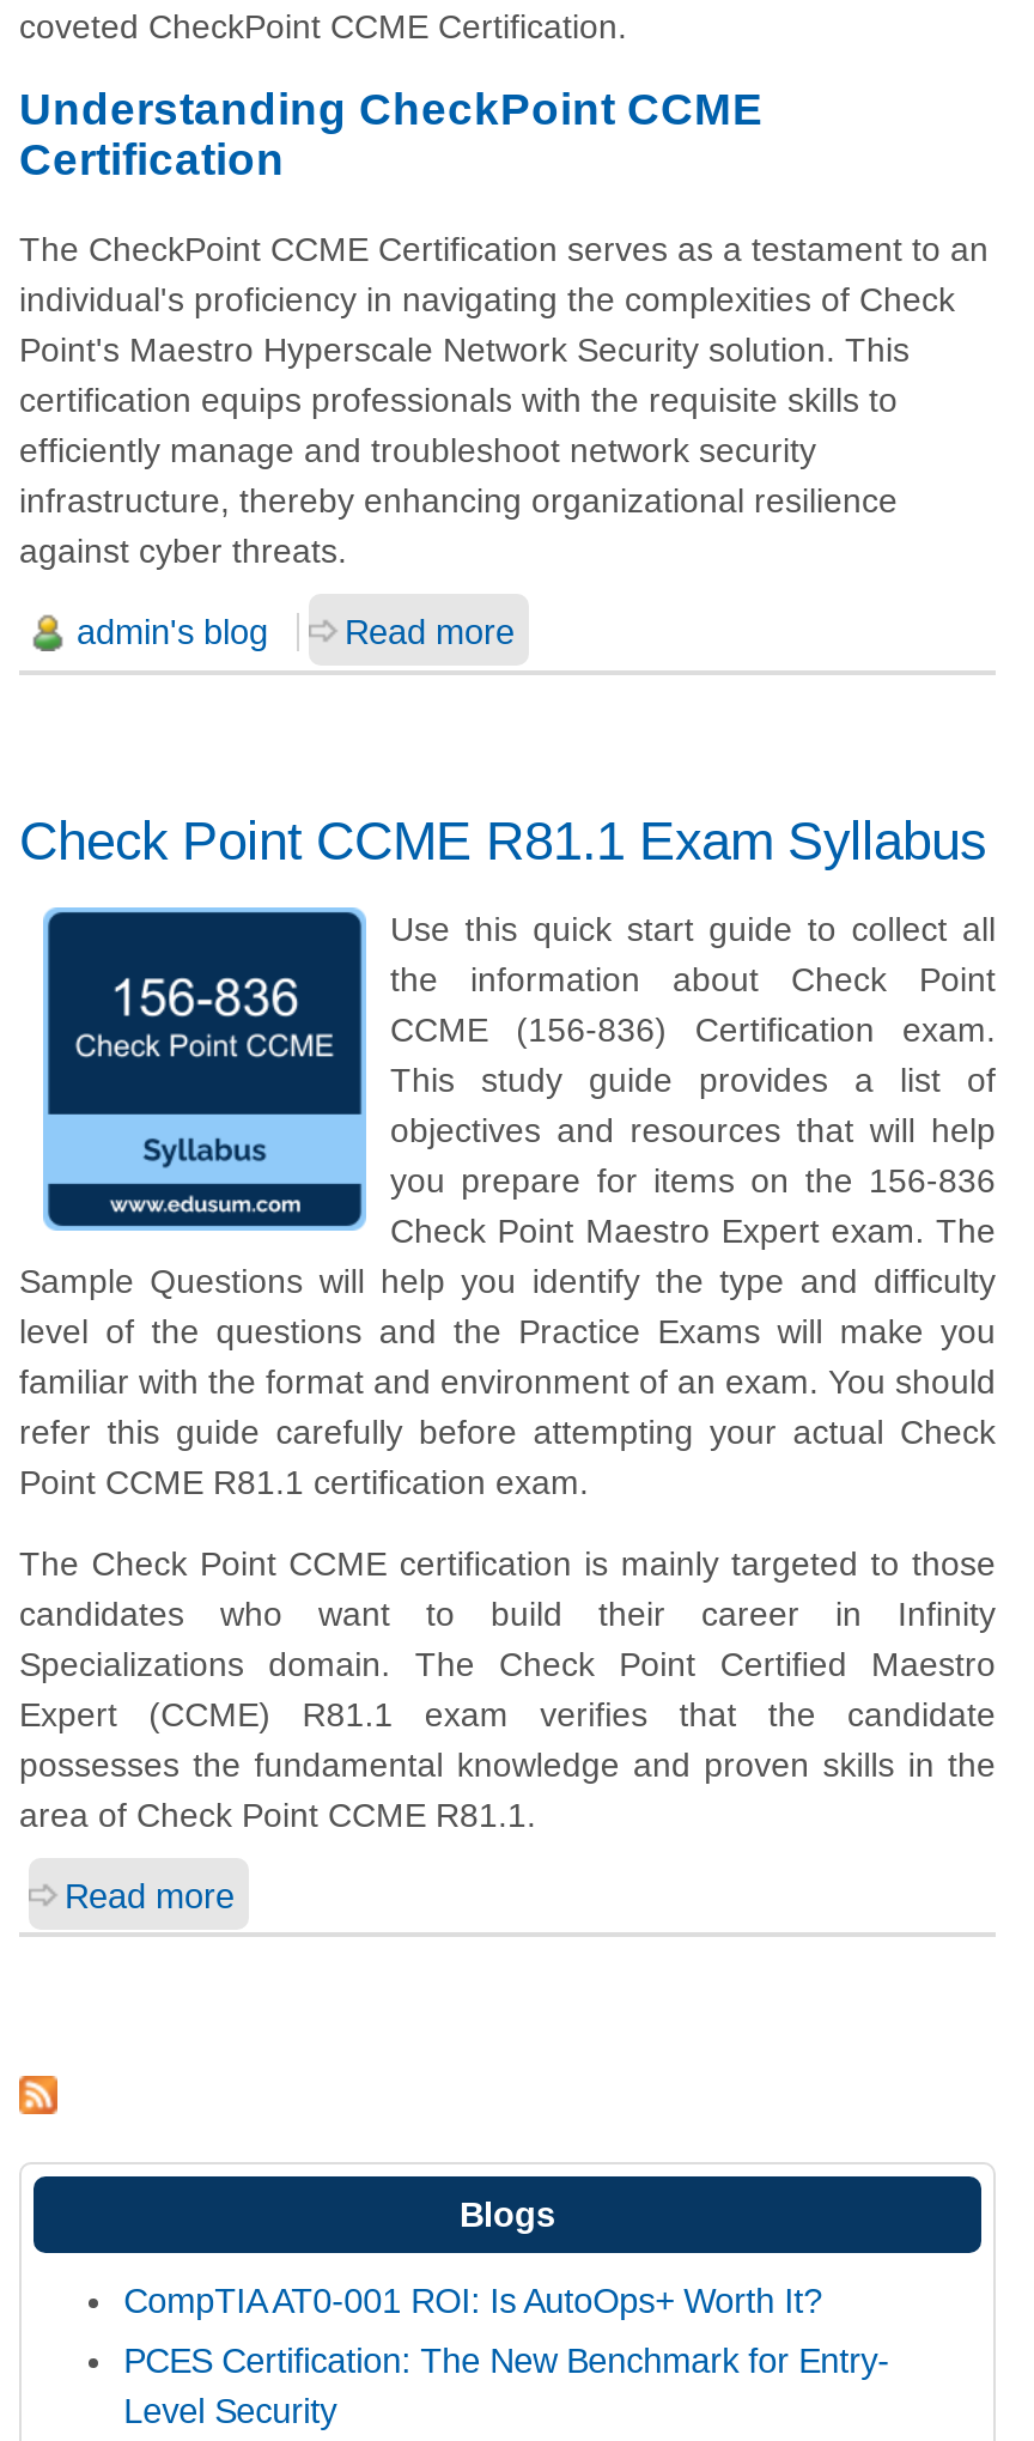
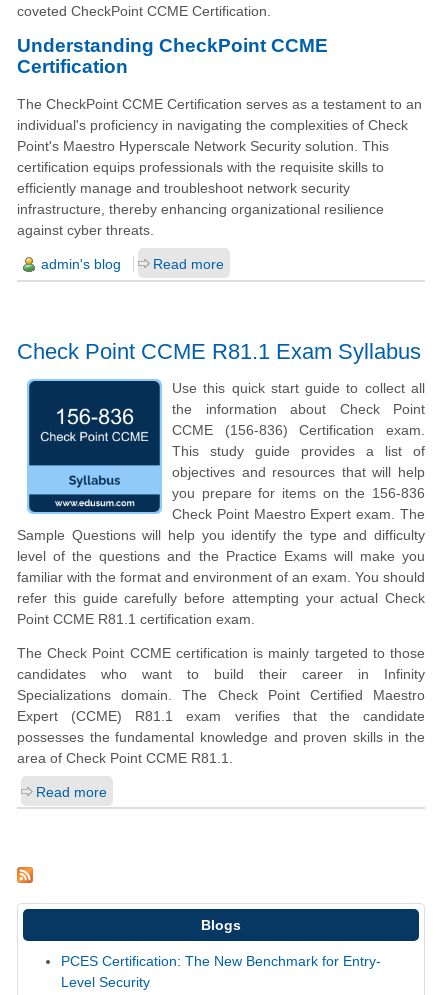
- CompTIA AT0-001 ROI: Is AutoOps+ Worth It?
